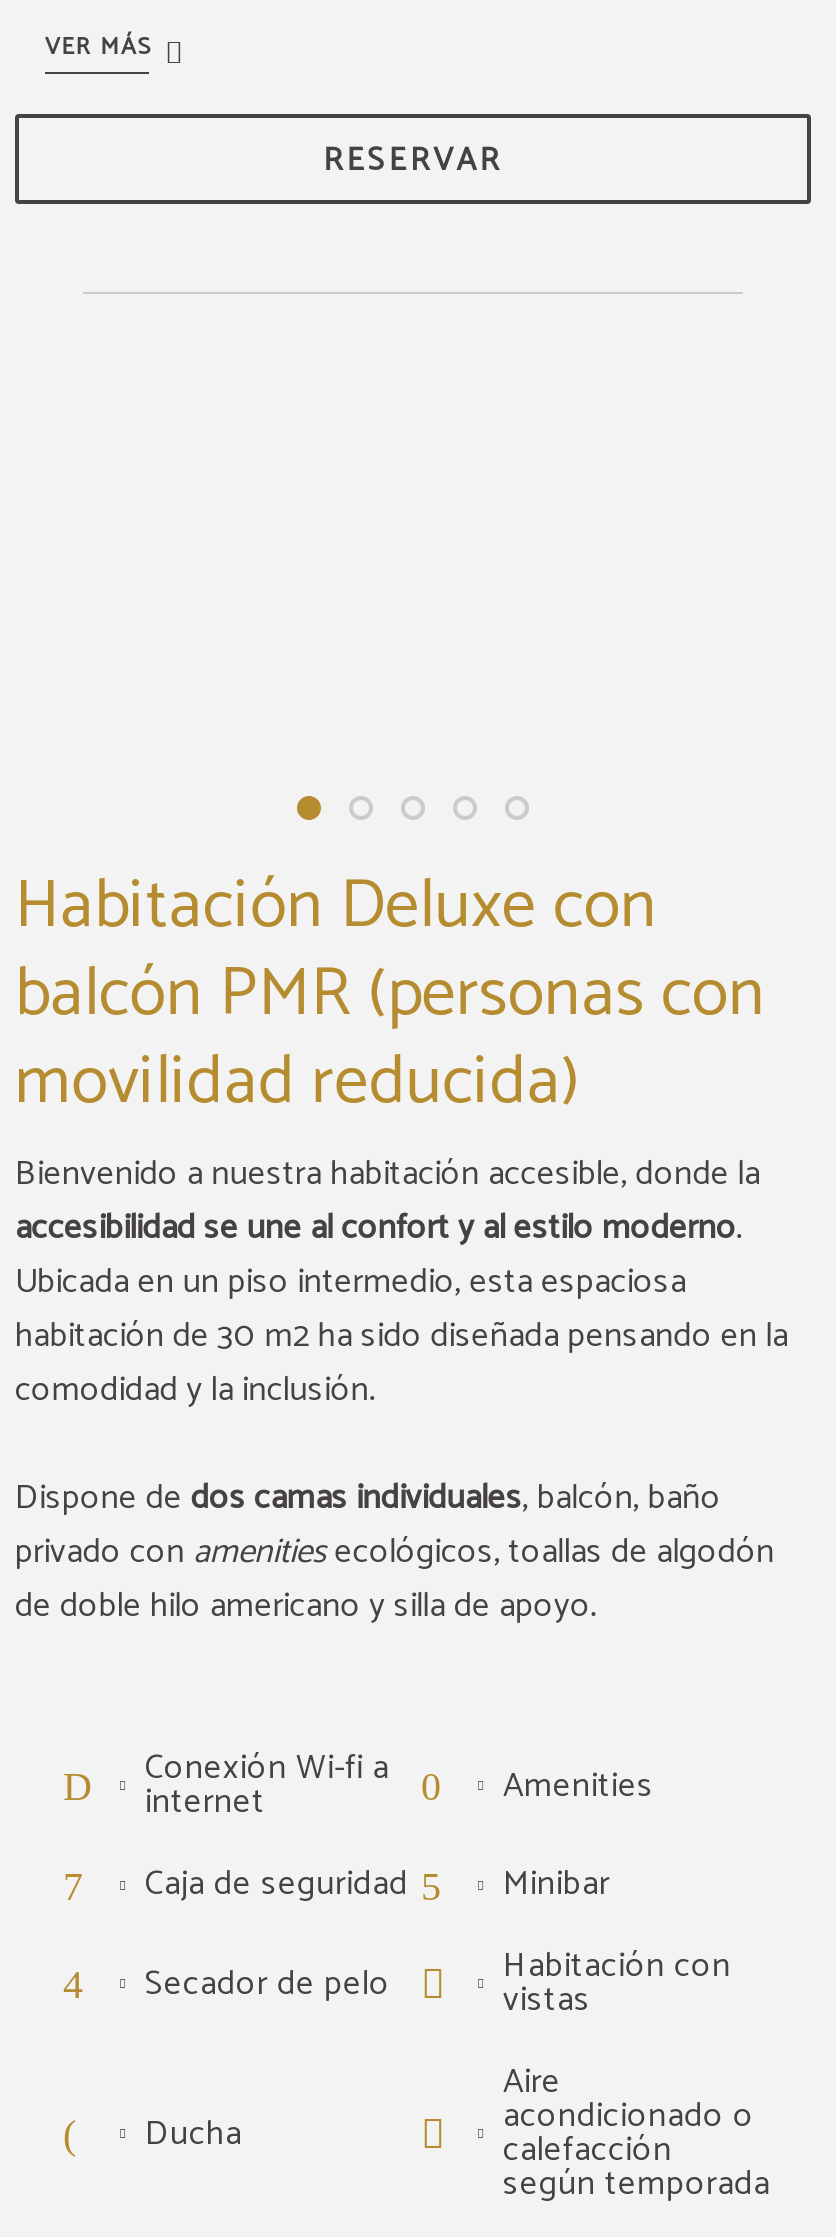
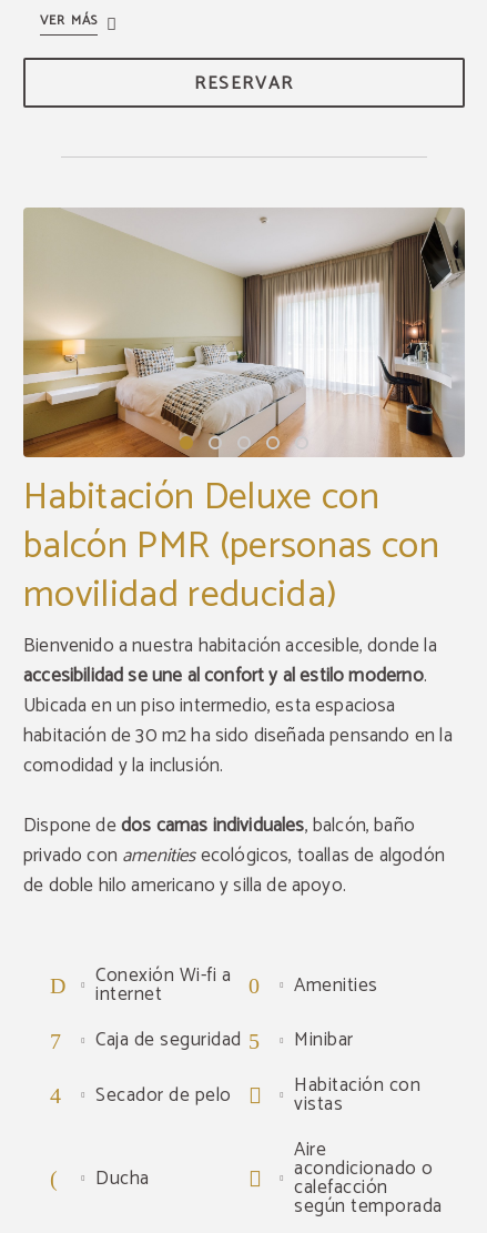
+ [image]
